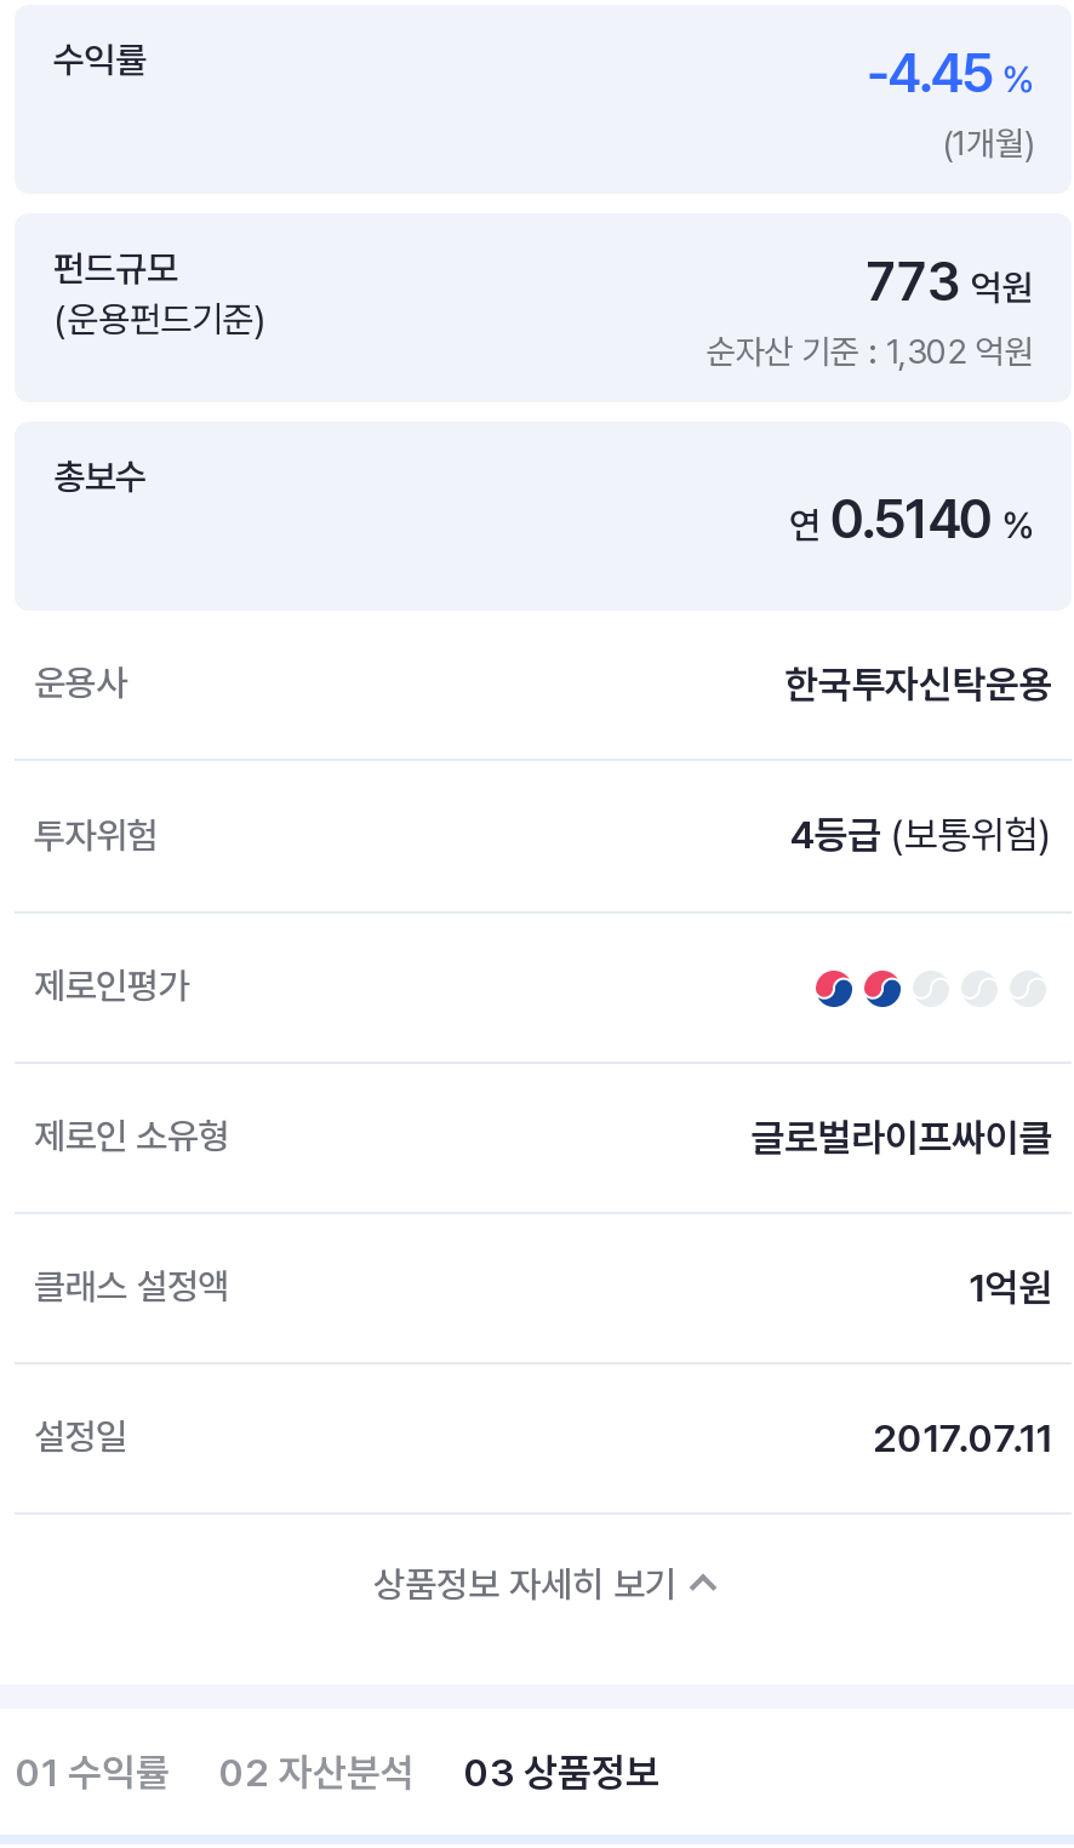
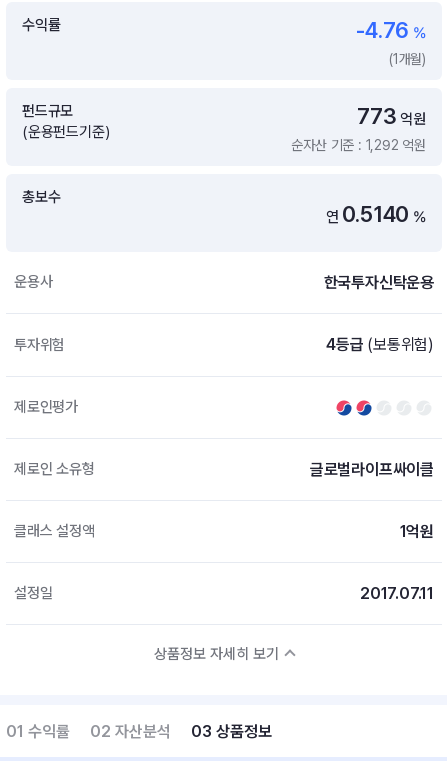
- -4.45 %
+ -4.76 %

- 순자산 기준 : 1,302 억원
+ 순자산 기준 : 1,292 억원
